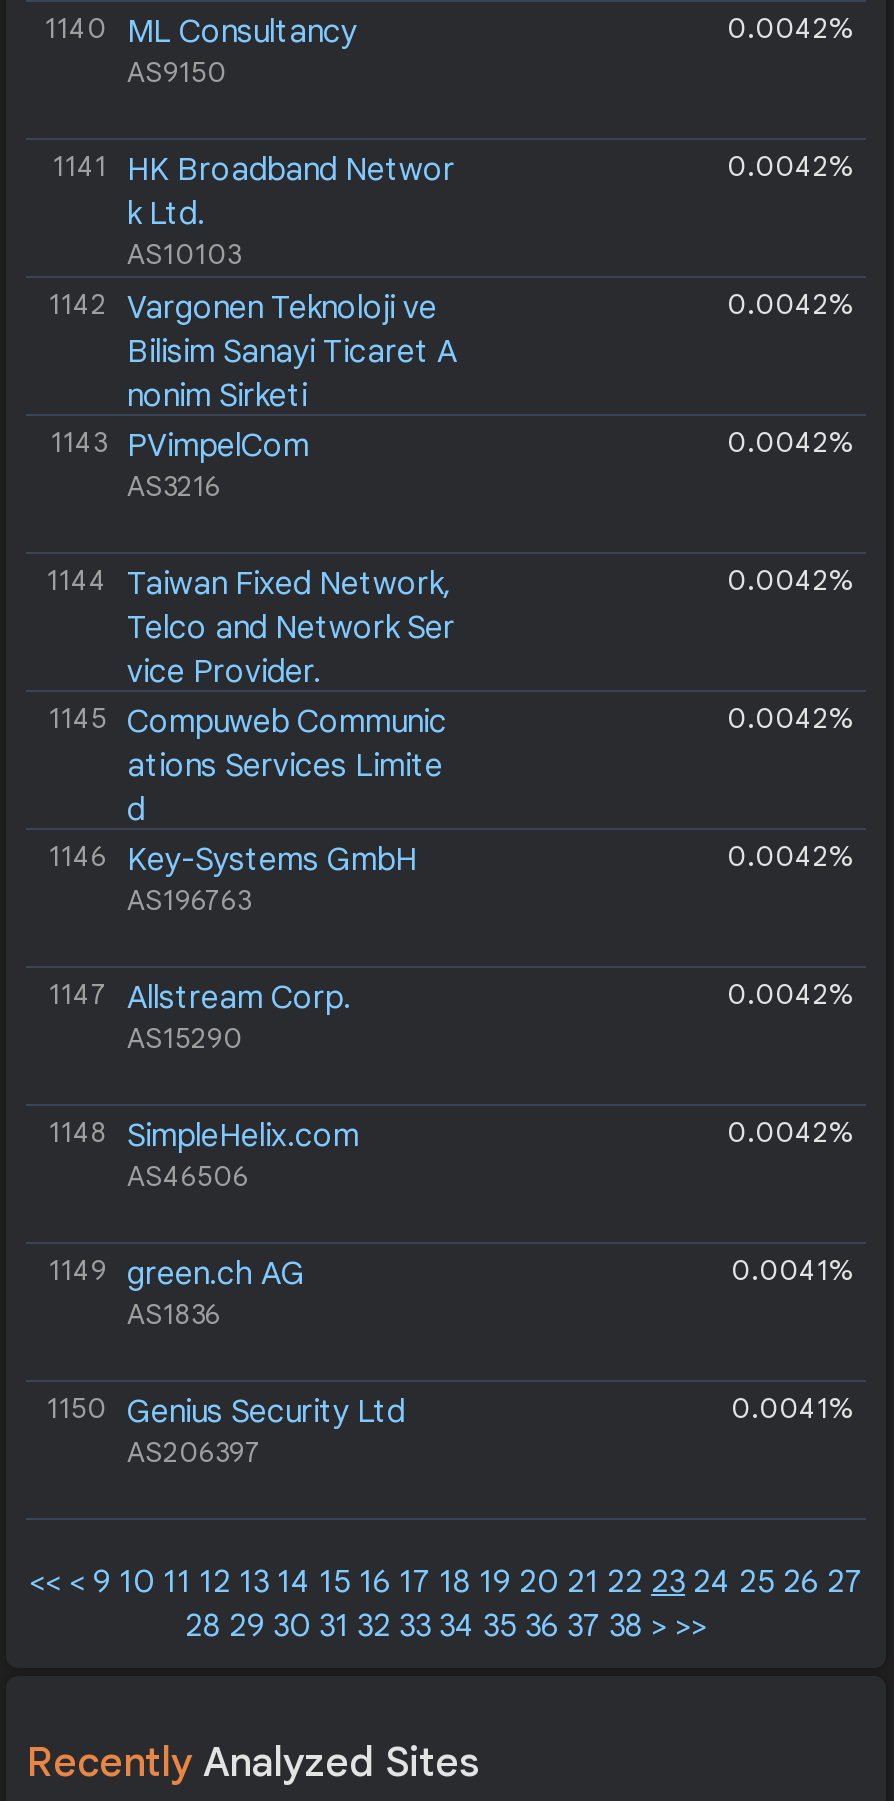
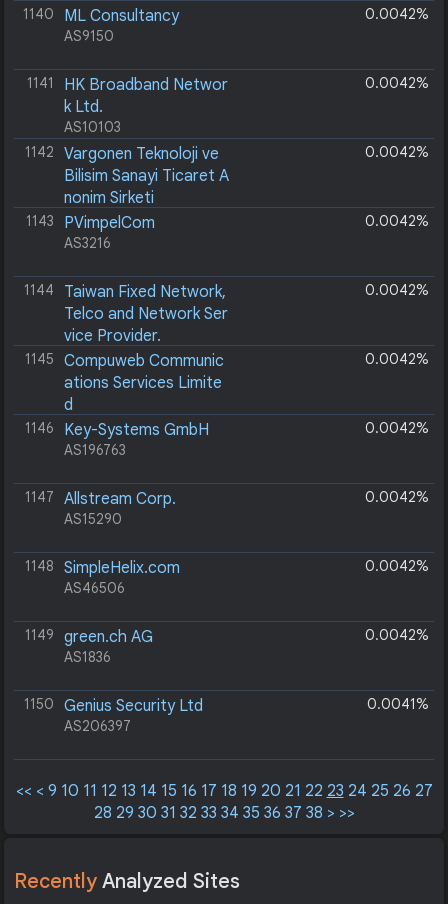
- 0.0041%
+ 0.0042%
